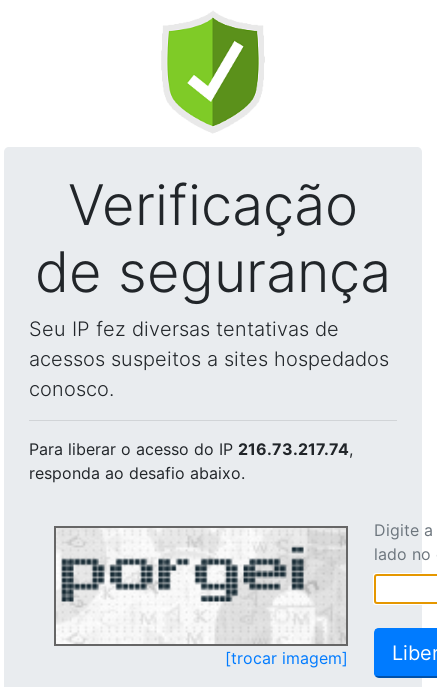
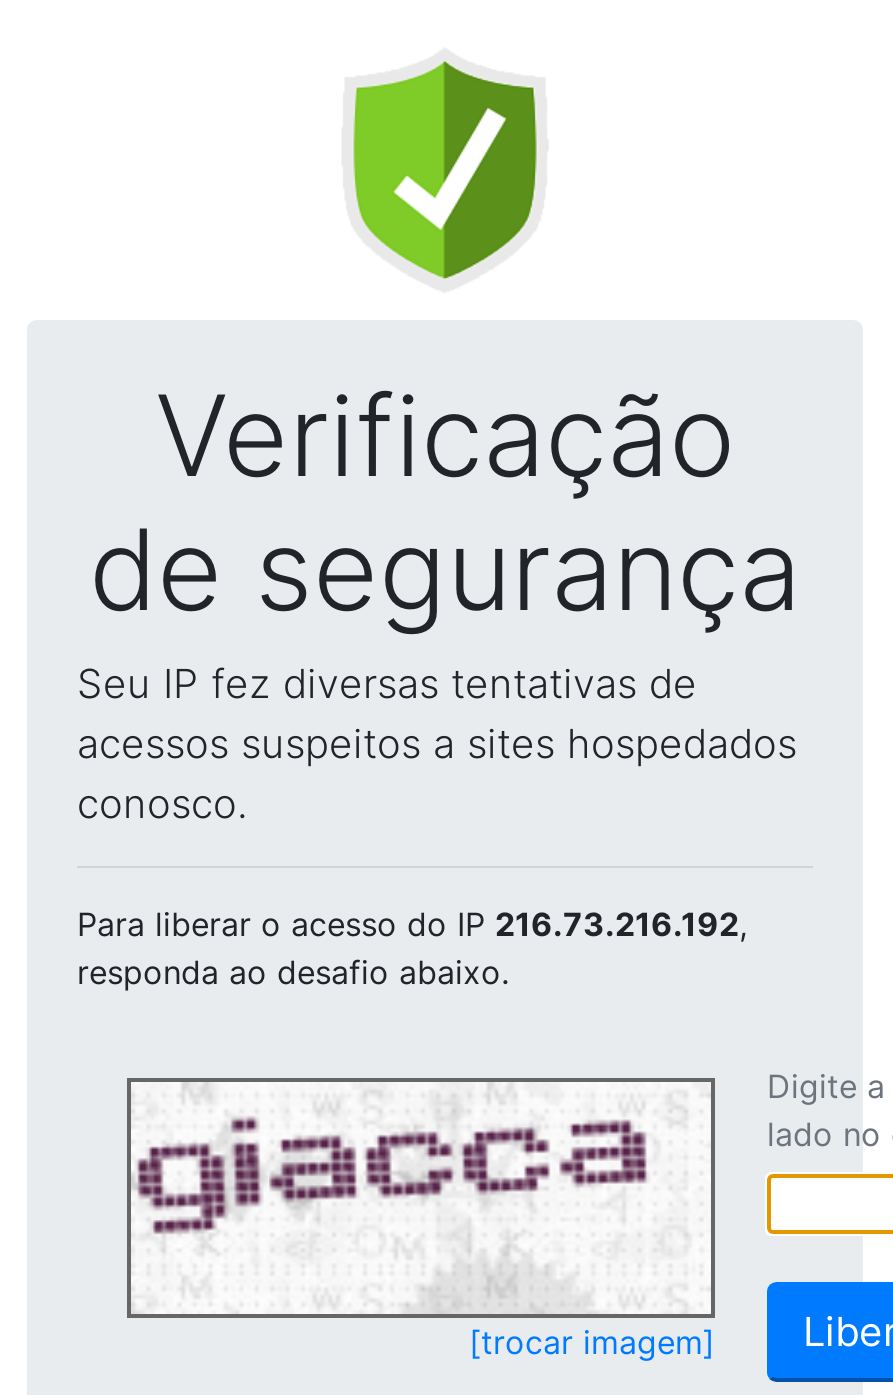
- Para liberar o acesso do IP 216.73.217.74,
+ Para liberar o acesso do IP 216.73.216.192,

- [image]
+ [image]
